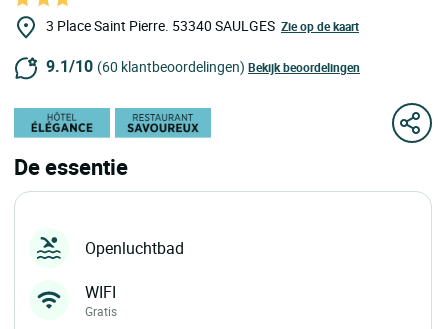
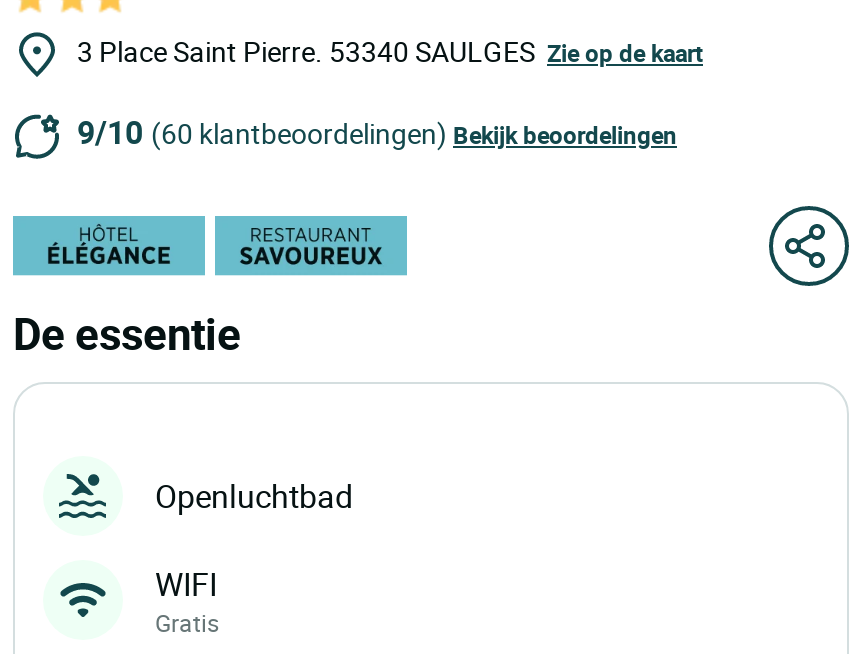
- 9.1/10 (60 klantbeoordelingen) Bekijk beoordelingen
+ 9/10 (60 klantbeoordelingen) Bekijk beoordelingen
